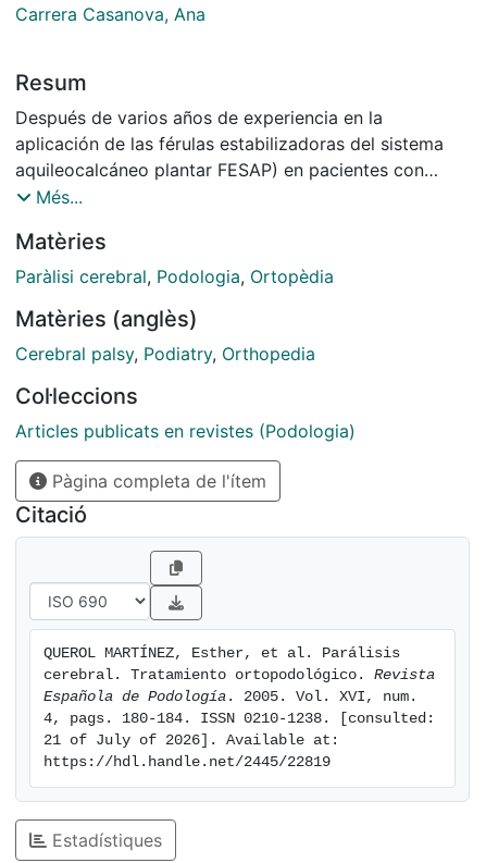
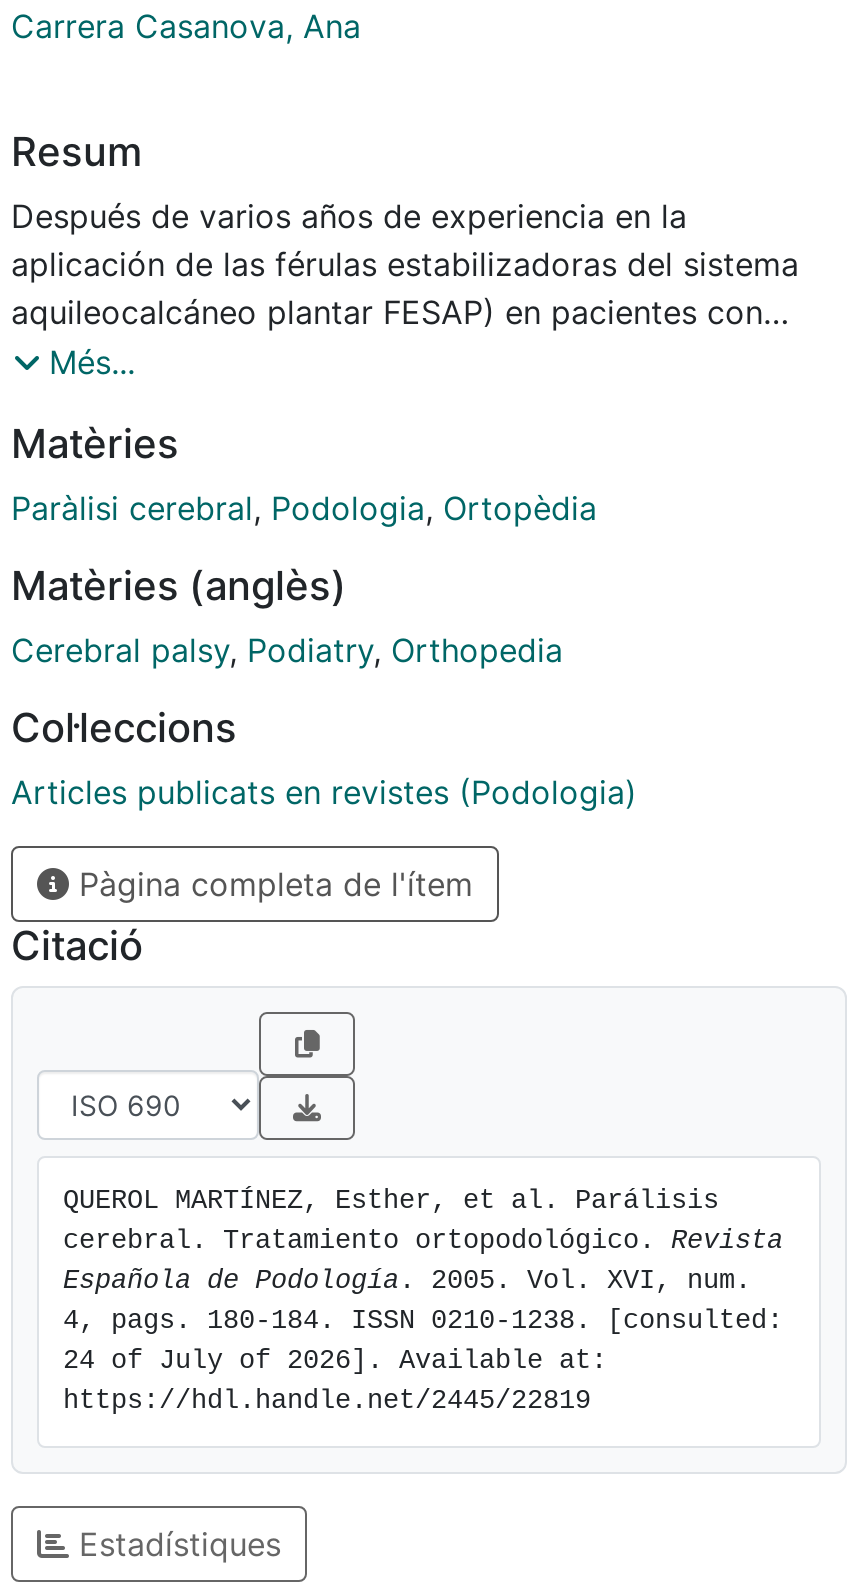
- 21 of July of 2026]. Available at:
+ 24 of July of 2026]. Available at:
